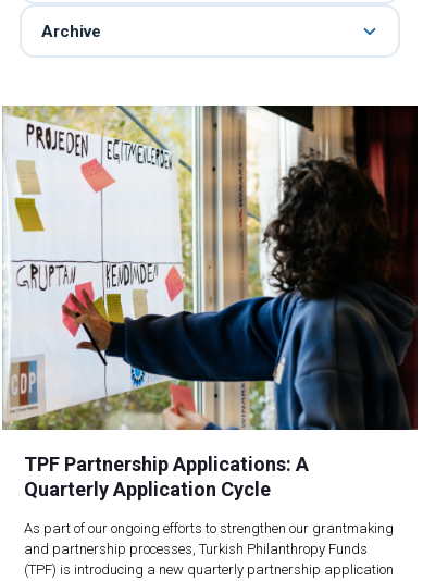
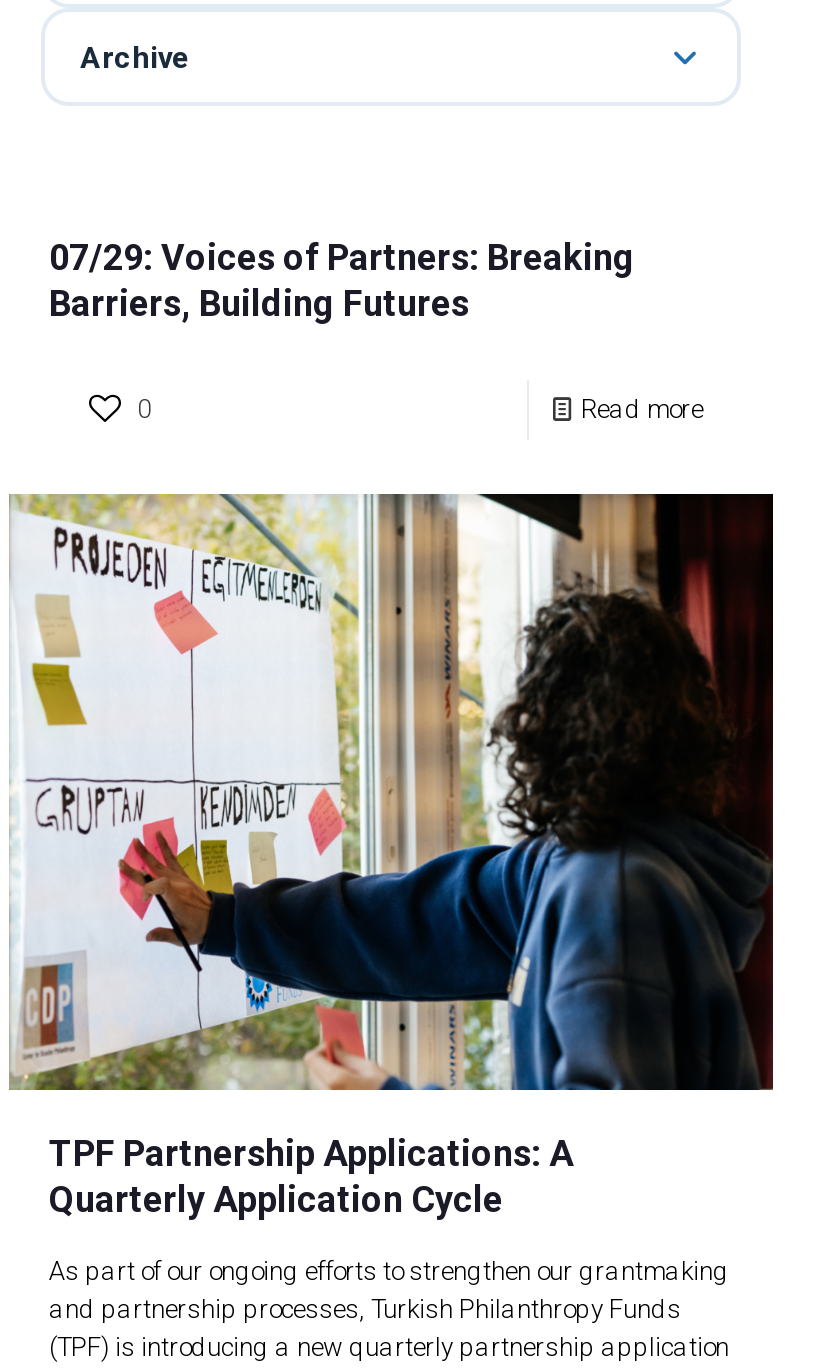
+ 07/29: Voices of Partners: Breaking
+ Barriers, Building Futures
+ 0
+ Read more
